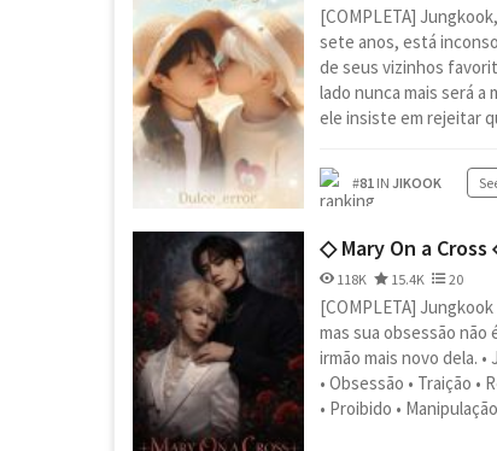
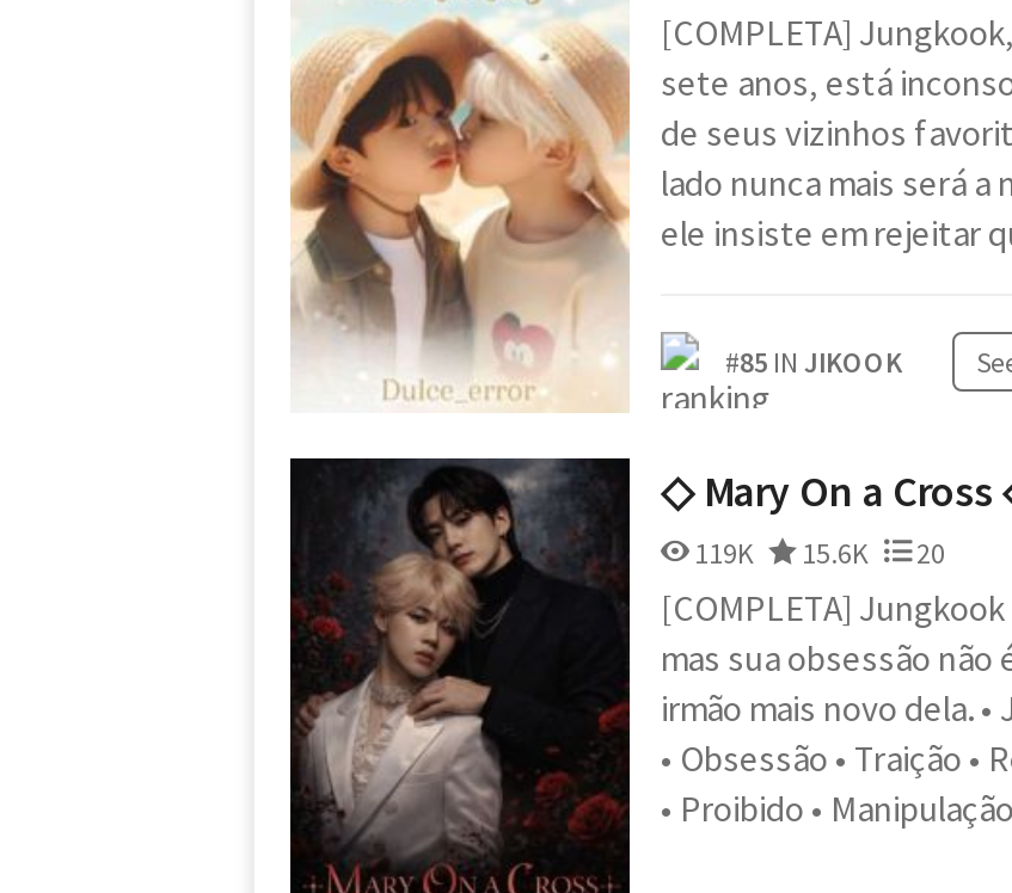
- #81 IN JIKOOK
+ #85 IN JIKOOK

- 118K
- 15.4K
+ 119K
+ 15.6K
